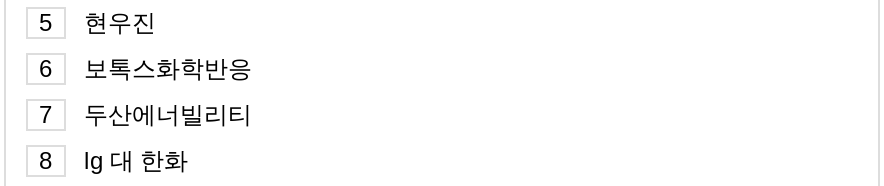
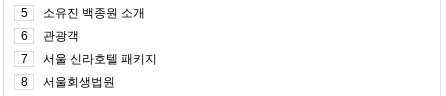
- 현우진
+ 소유진 백종원 소개

- 보톡스화학반응
+ 관광객

- 두산에너빌리티
+ 서울 신라호텔 패키지

- lg 대 한화
+ 서울회생법원
